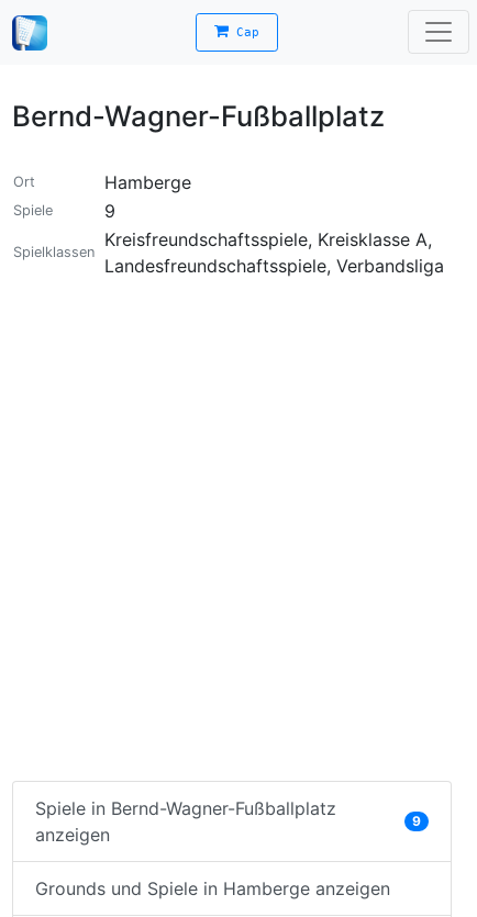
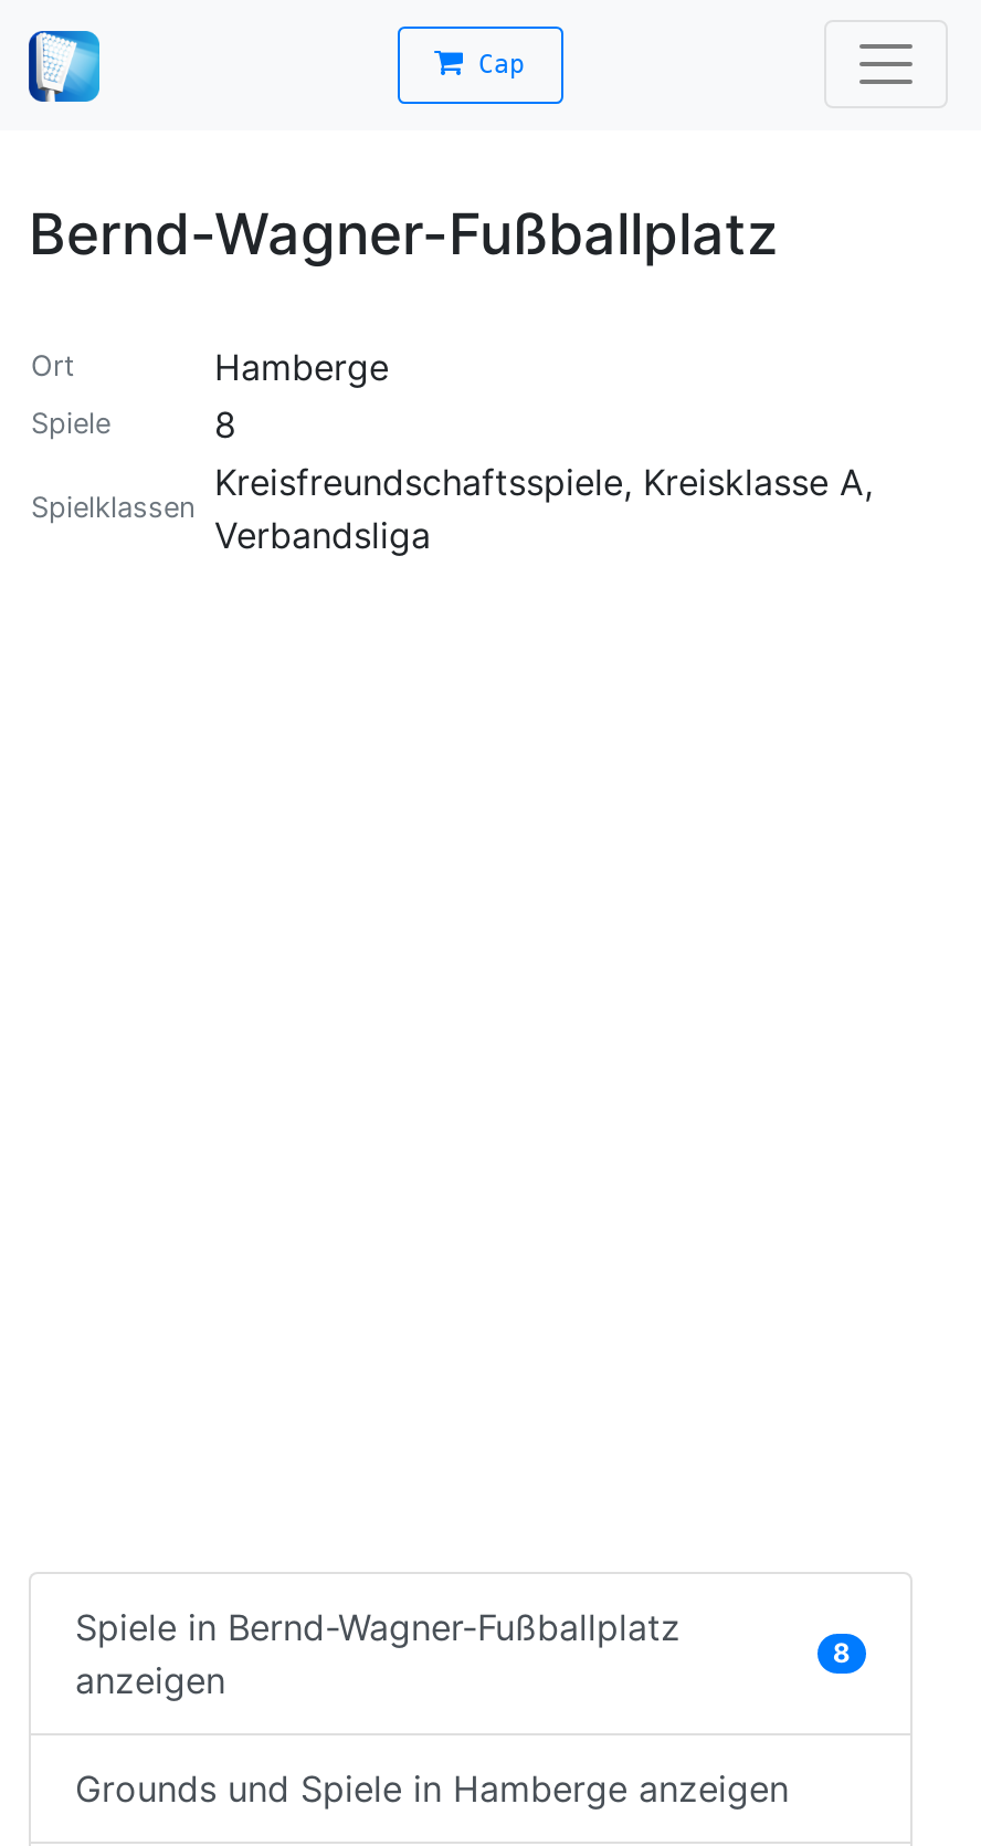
- 9
+ 8

- Landesfreundschaftsspiele, Verbandsliga
+ Verbandsliga

- 9
+ 8
